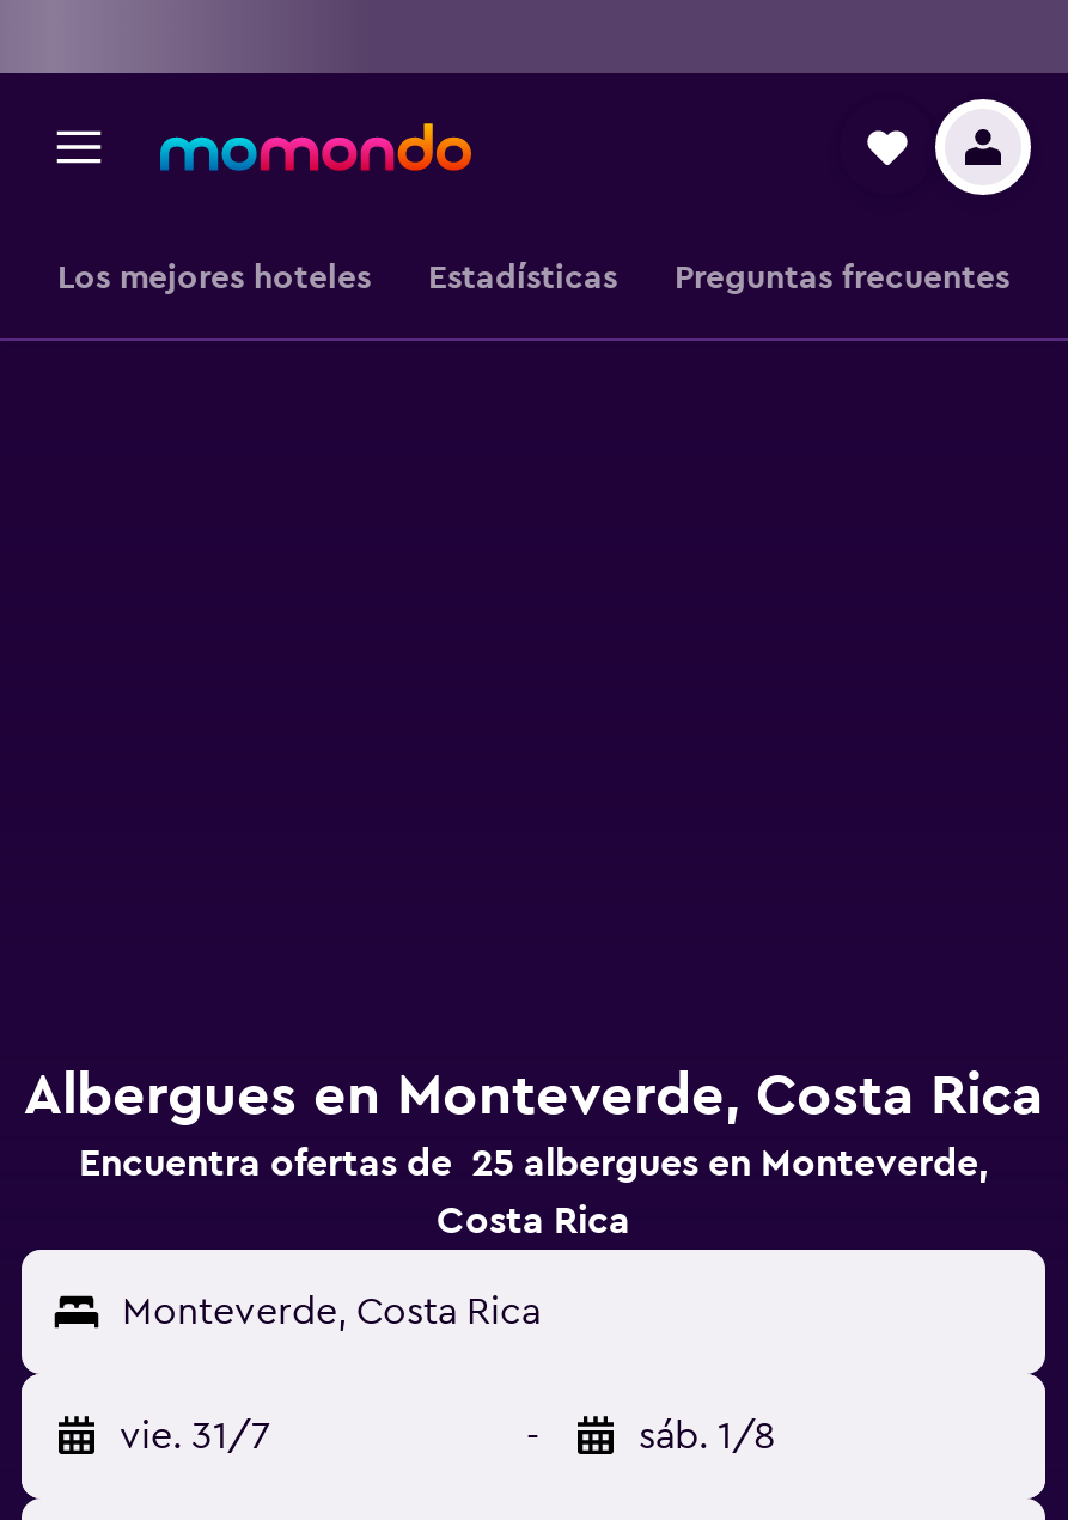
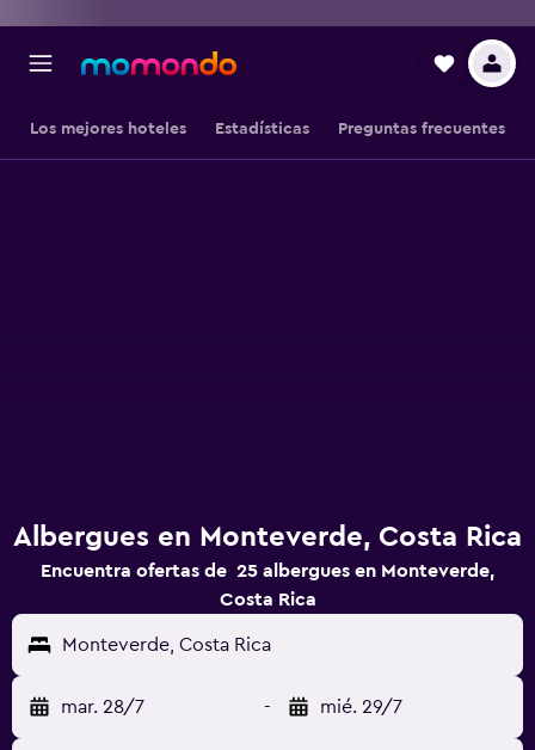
- vie. 31/7
+ mar. 28/7

- sáb. 1/8
+ mié. 29/7
